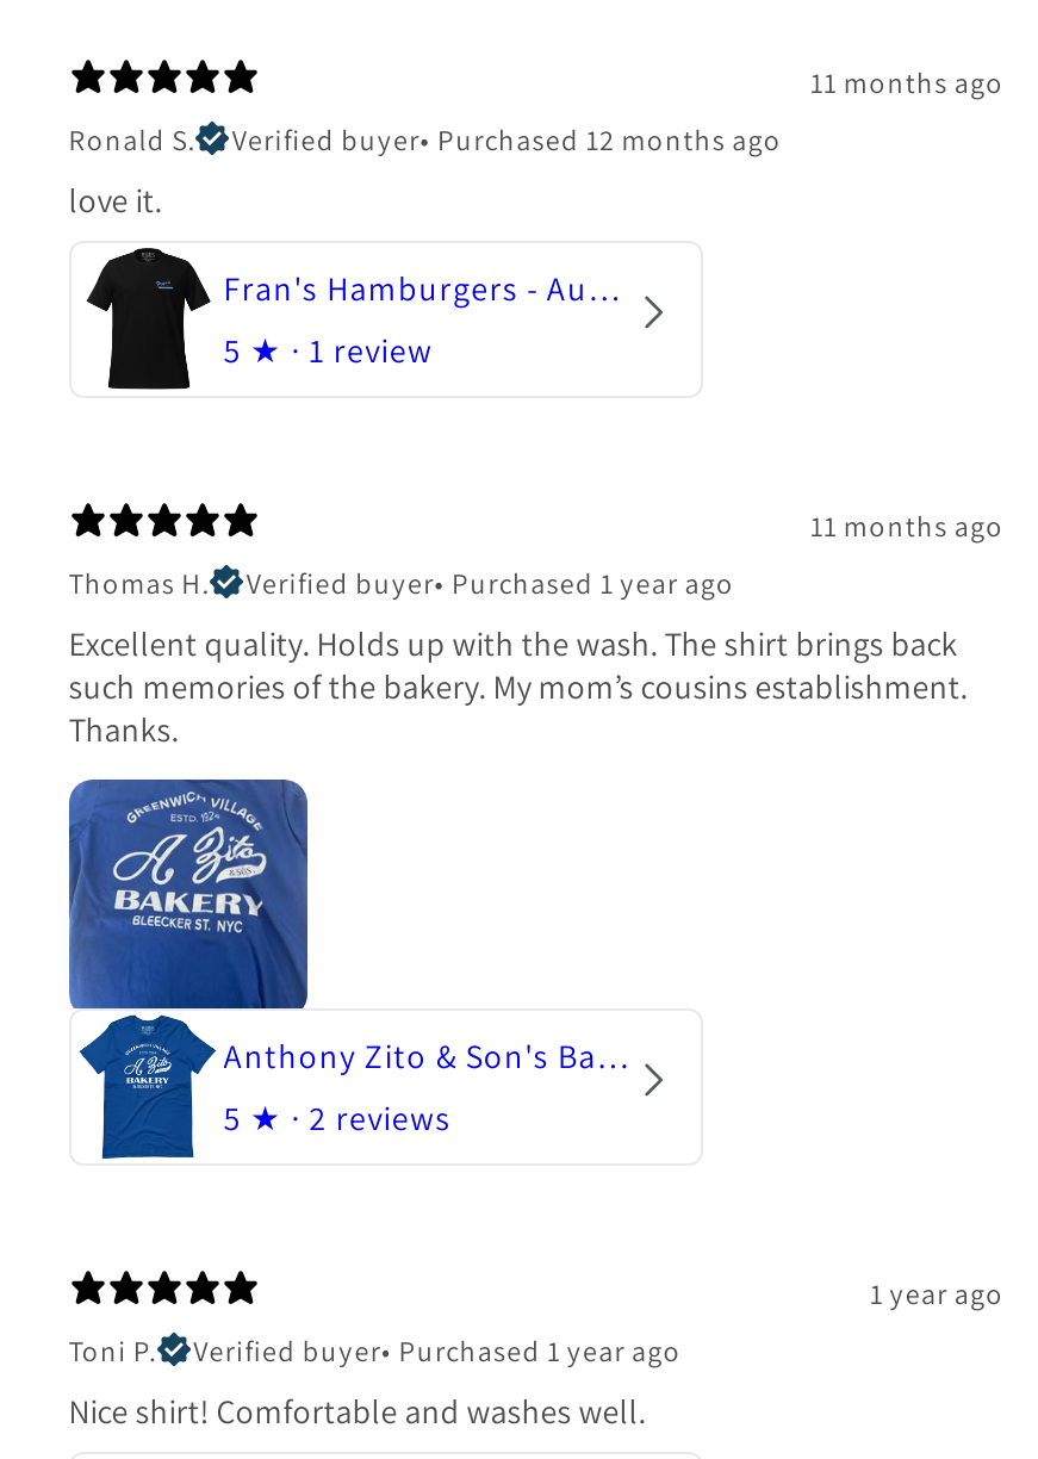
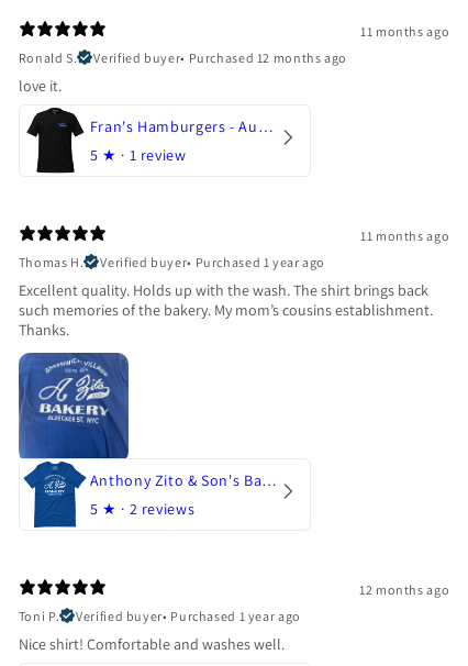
- 1 year ago
+ 12 months ago
